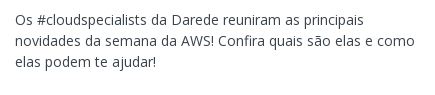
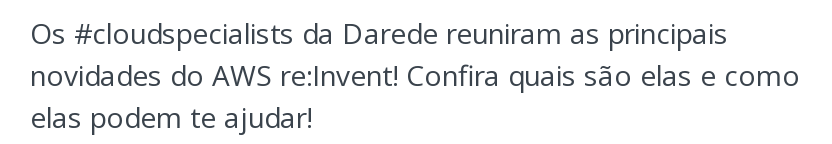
- novidades da semana da AWS! Confira quais são elas e como
+ novidades do AWS re:Invent! Confira quais são elas e como
